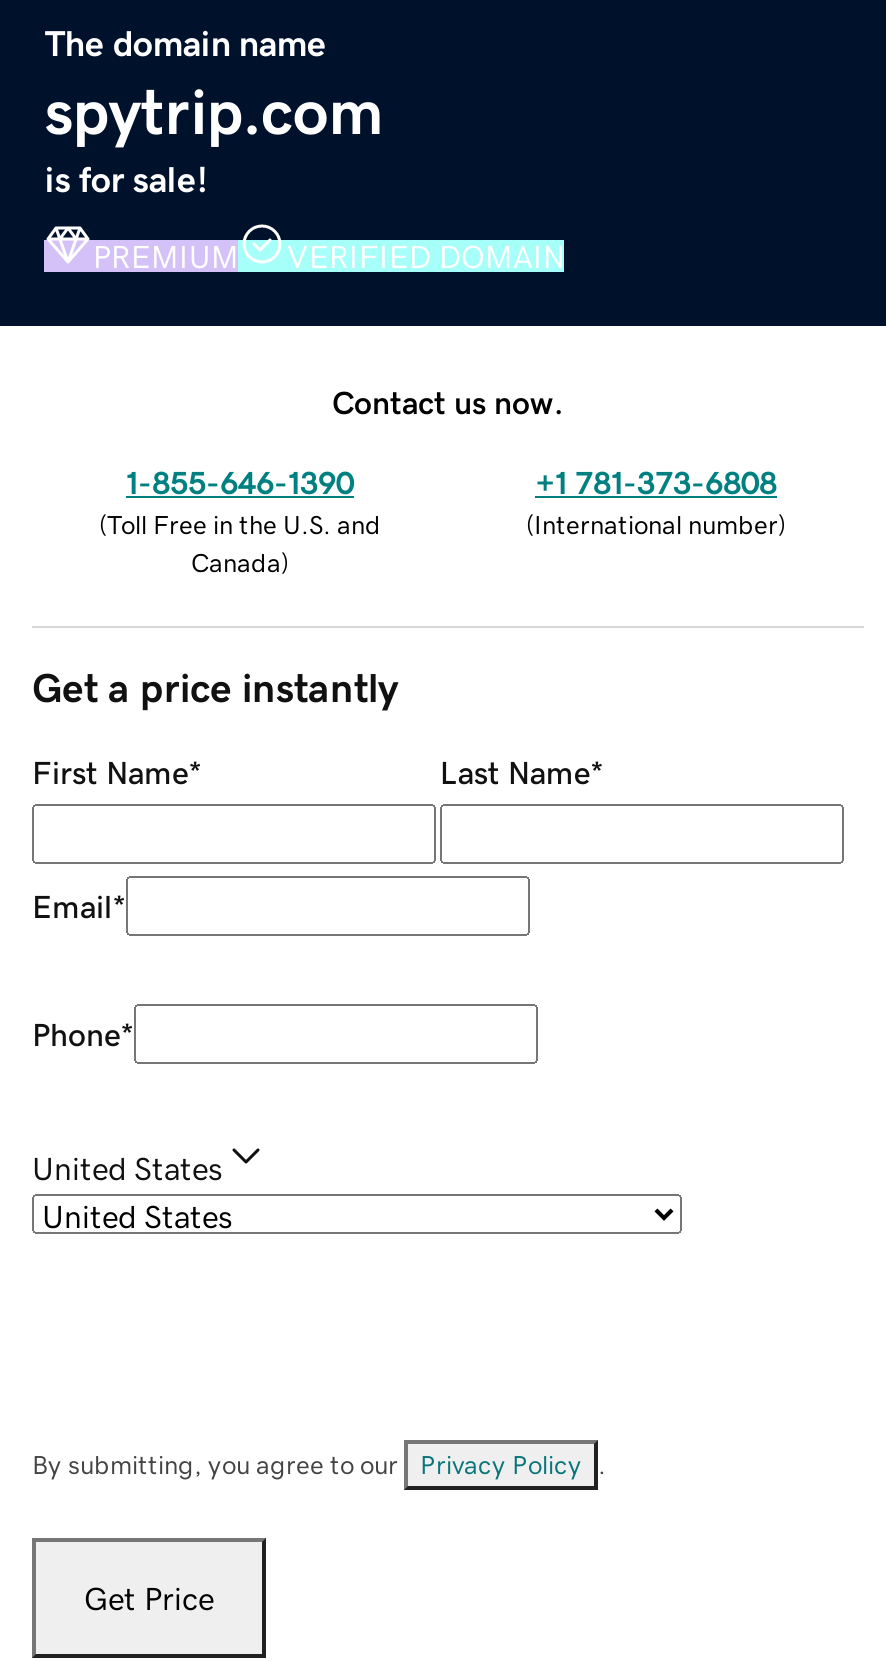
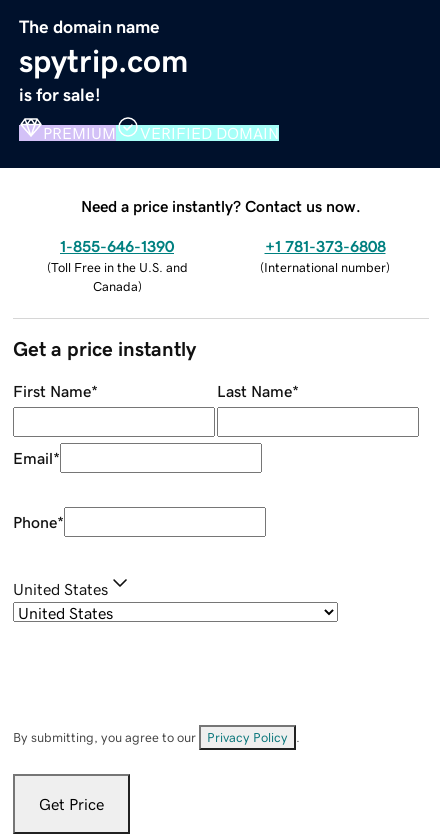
- Contact us now.
+ Need a price instantly? Contact us now.
